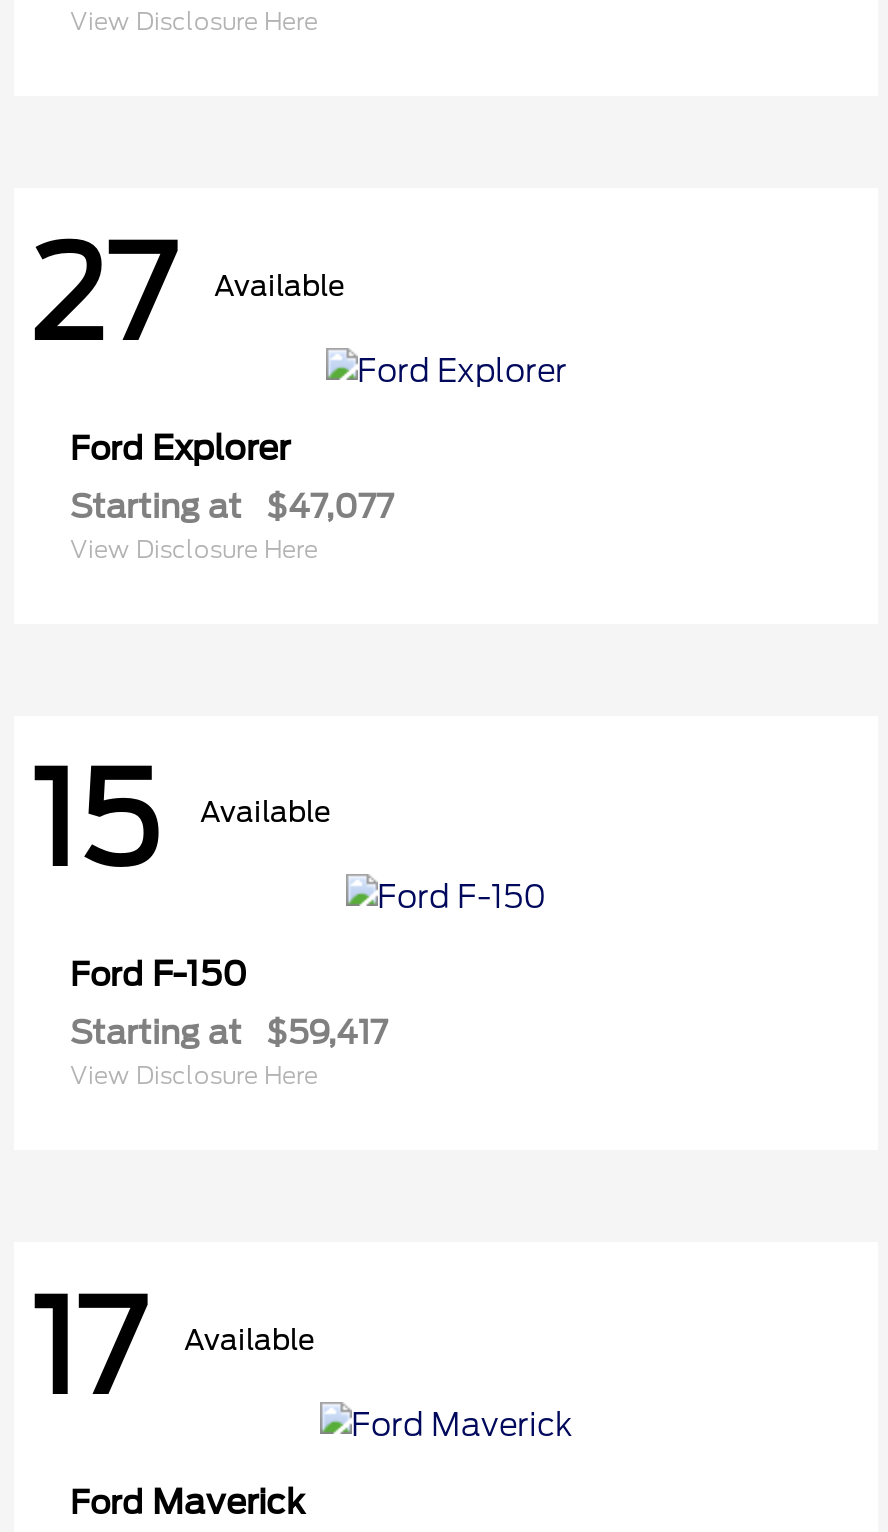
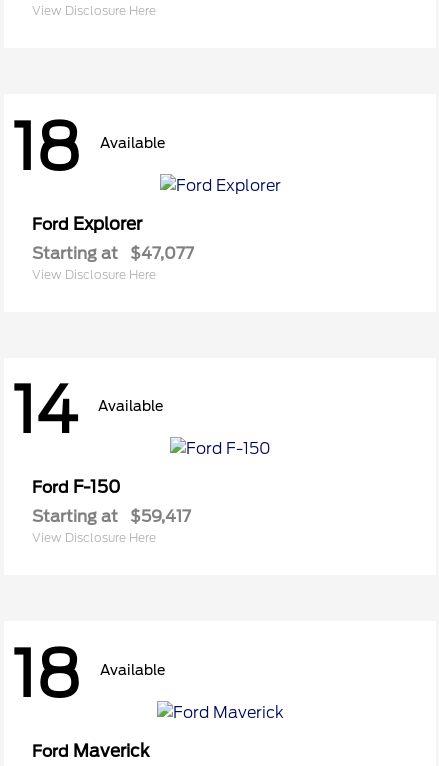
- 27 Available
+ 18 Available

- 15 Available
+ 14 Available

- 17 Available
+ 18 Available
